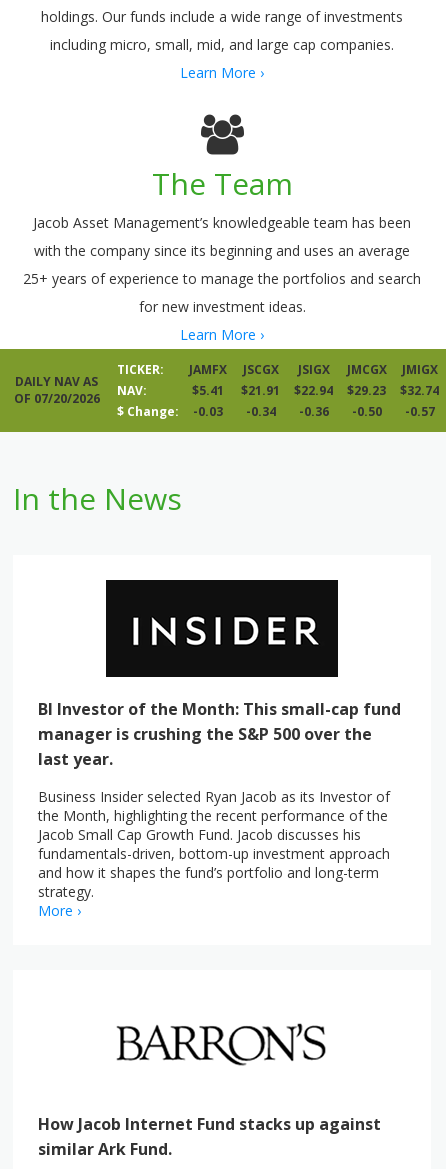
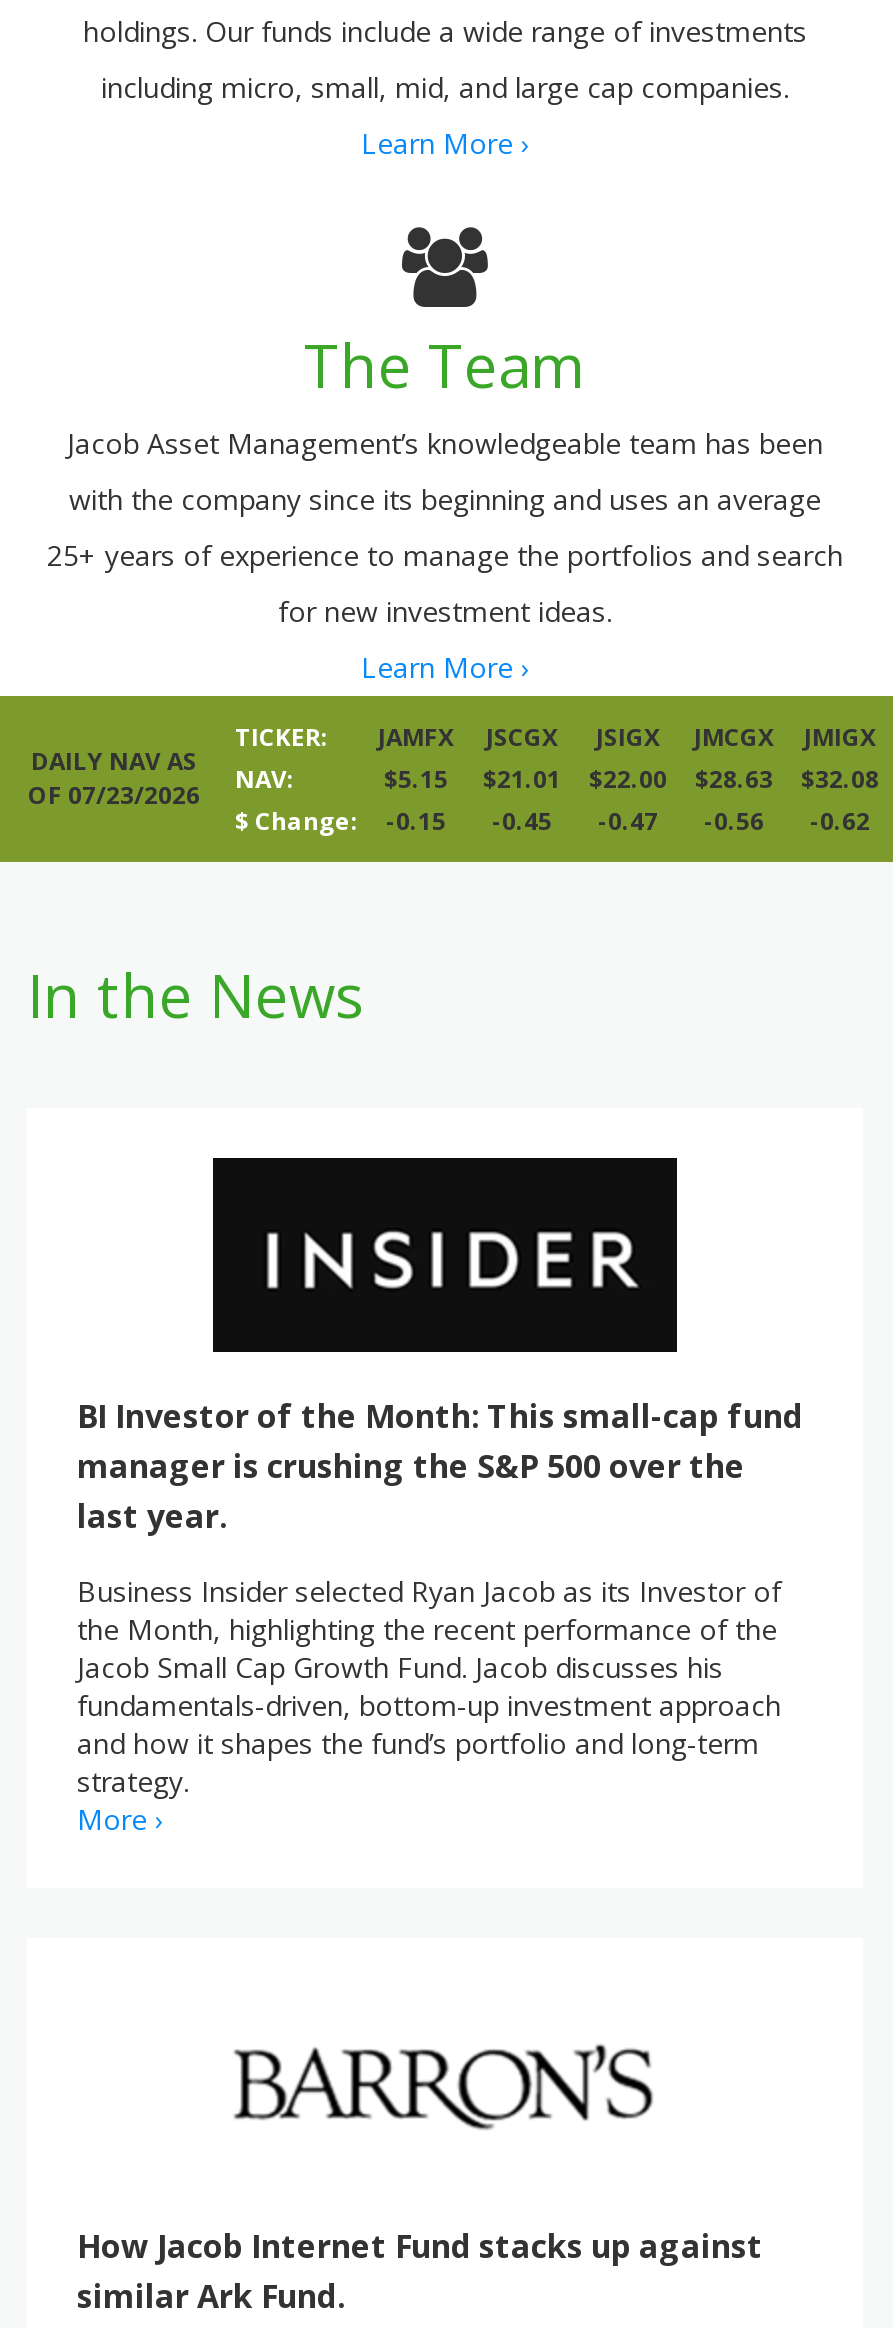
- OF 07/20/2026 NAV:
+ OF 07/23/2026 NAV:

- $5.41
+ $5.15

- $21.91
+ $21.01

- $22.94
+ $22.00

- $29.23
+ $28.63

- $32.74
+ $32.08

- -0.03
+ -0.15

- -0.34
+ -0.45

- -0.36
+ -0.47

- -0.50
+ -0.56

- -0.57
+ -0.62
